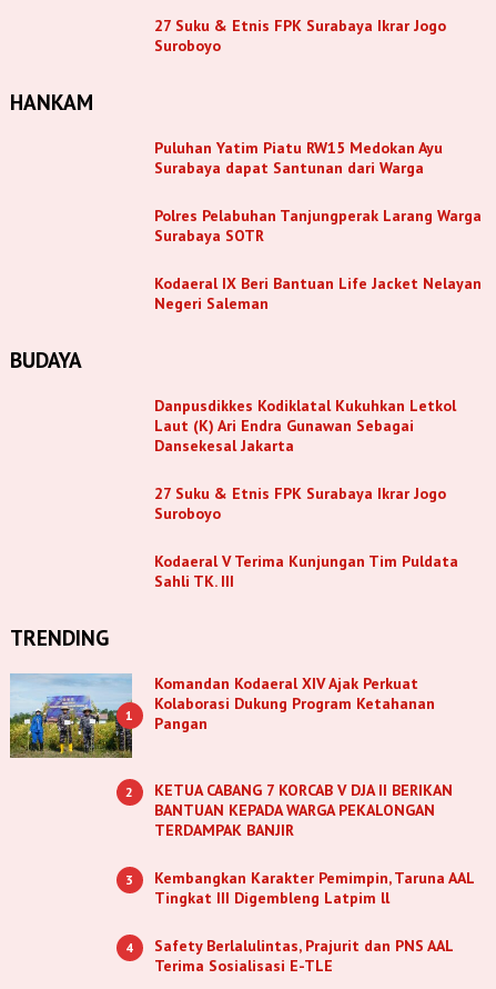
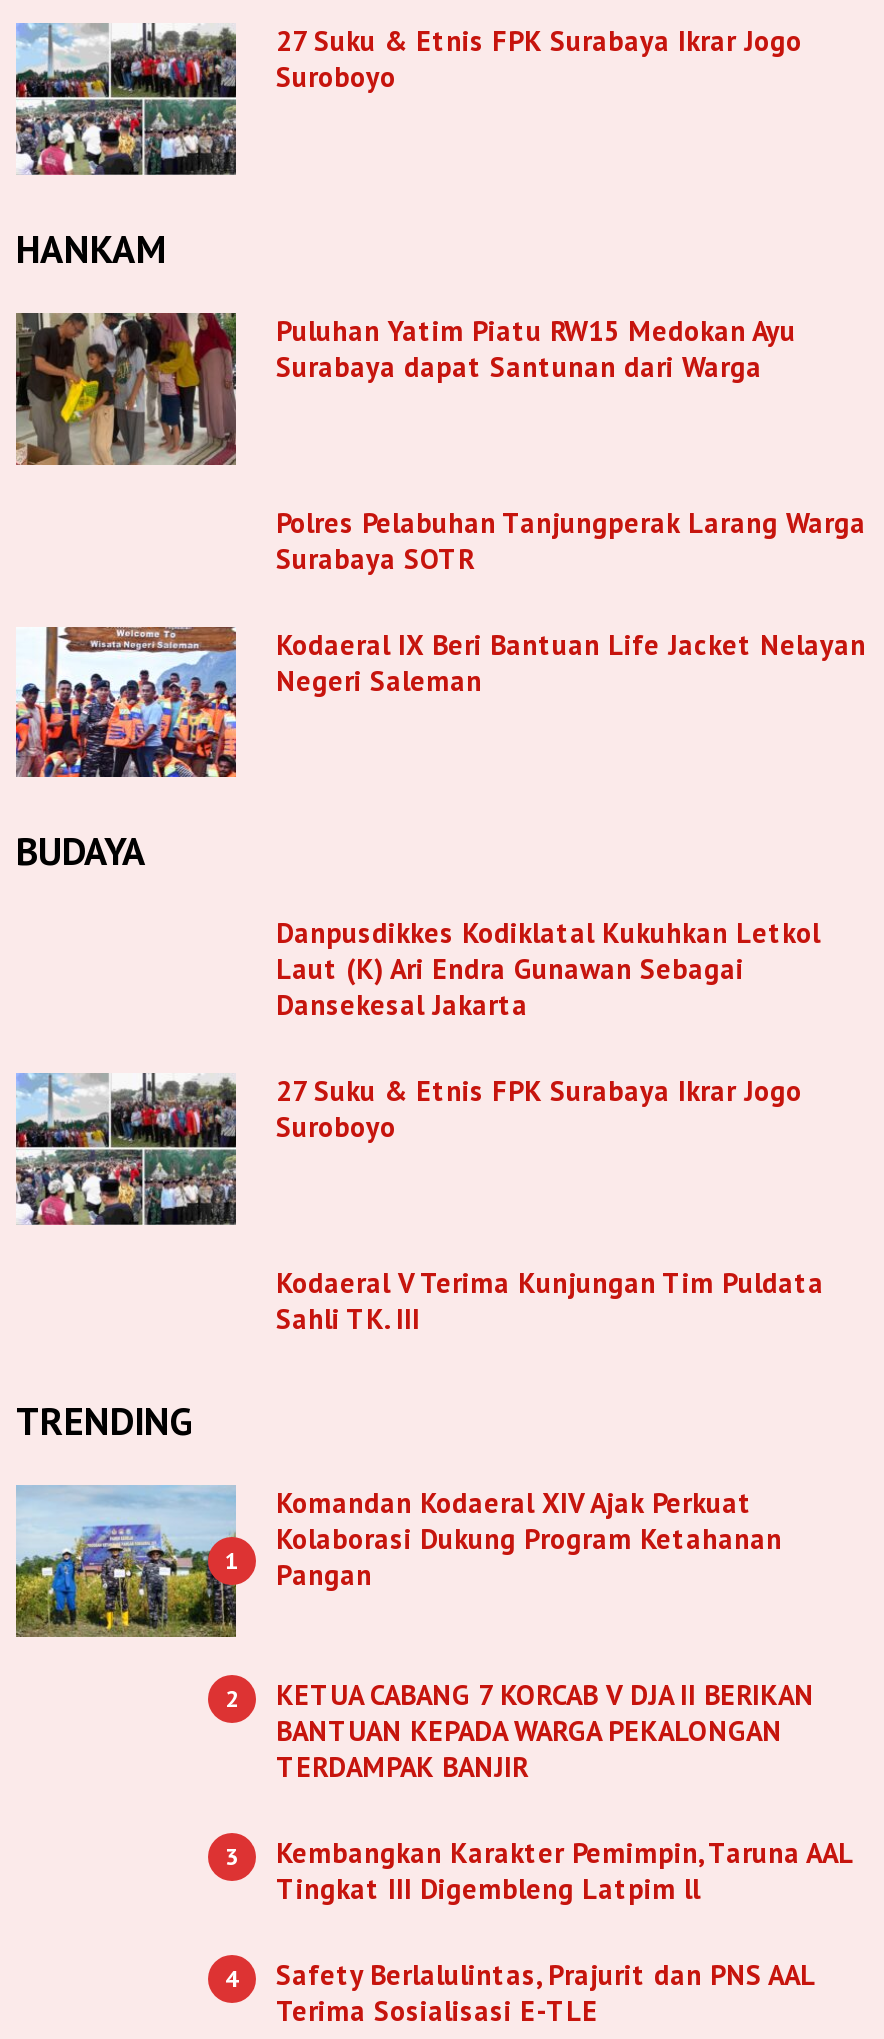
+ [image]

+ [image]

+ [image]

+ [image]
